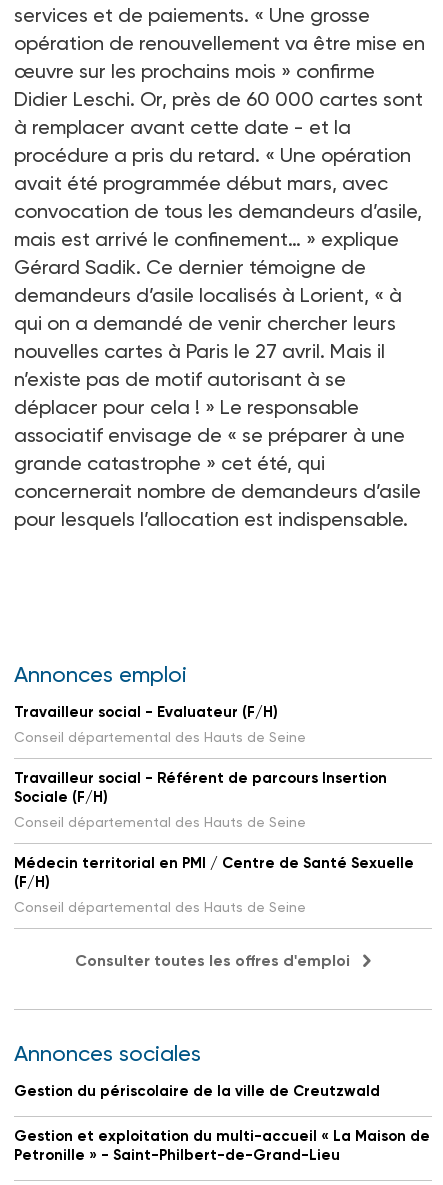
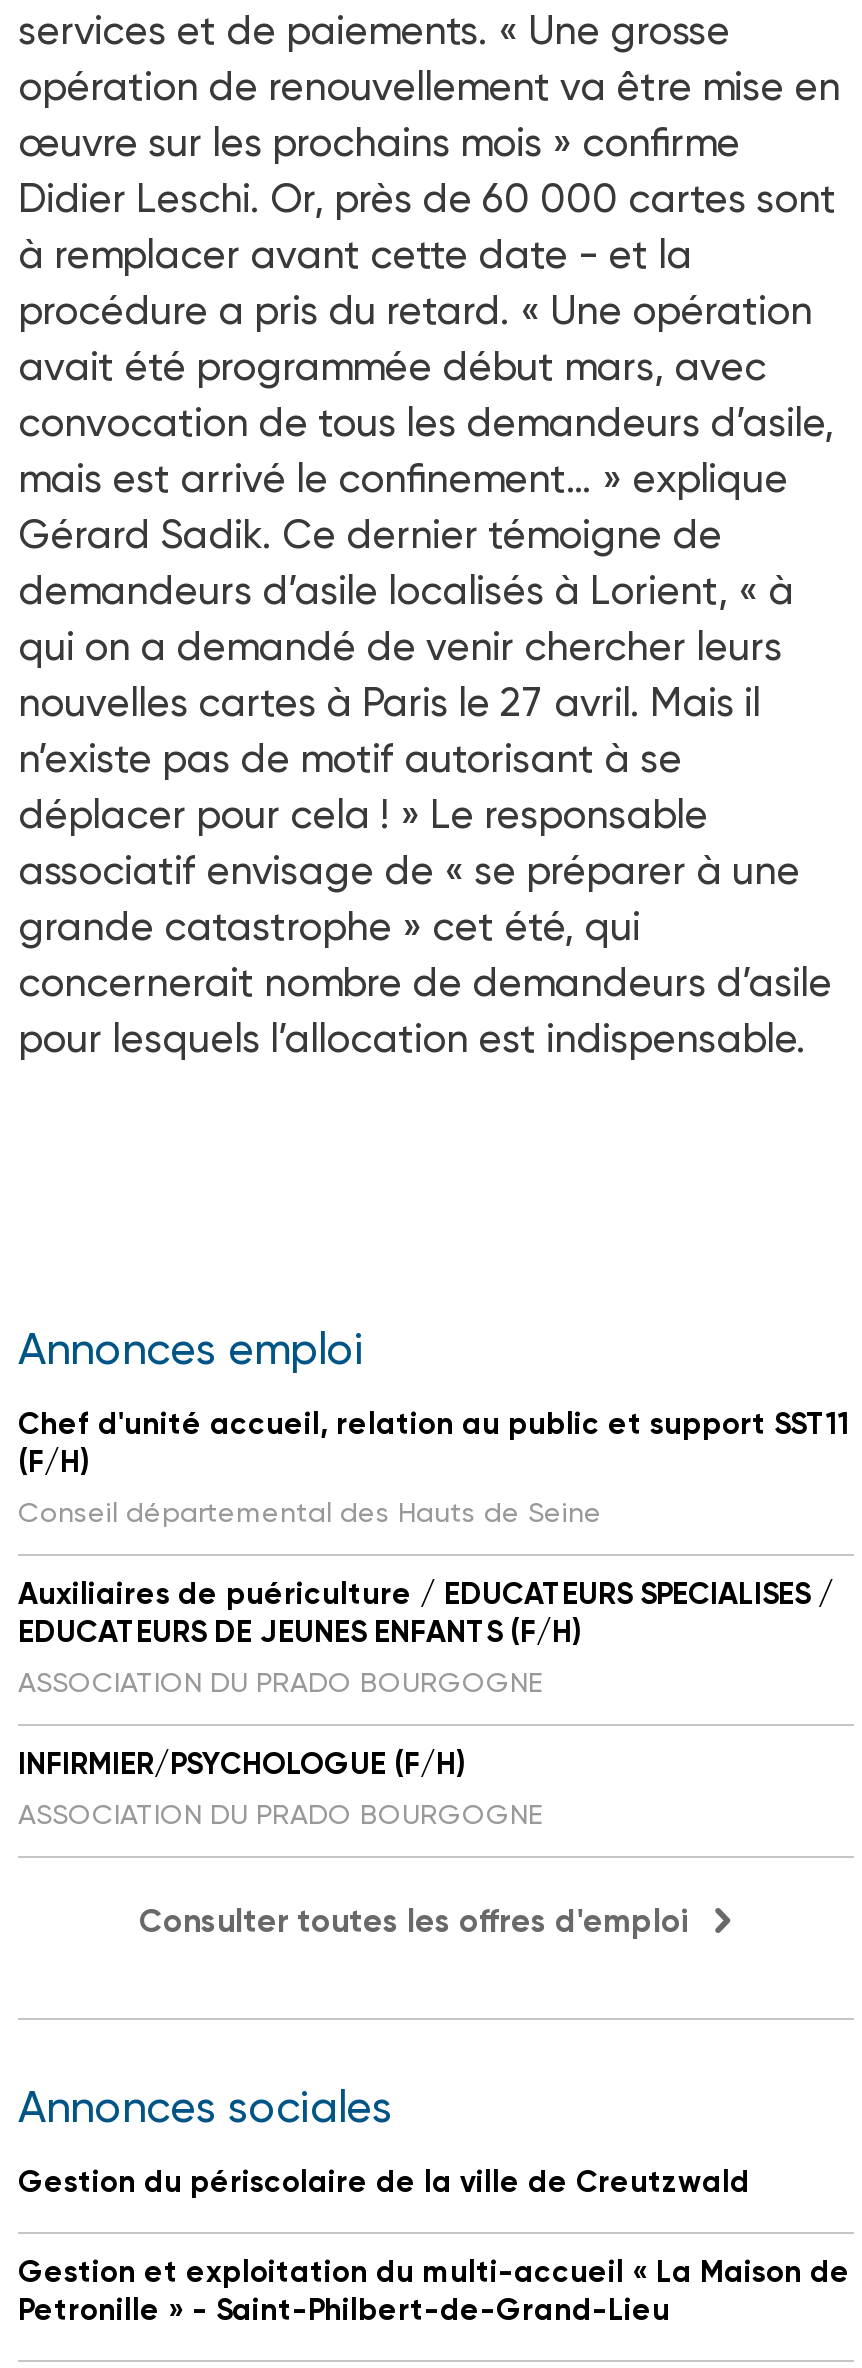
- Travailleur social - Evaluateur (F/H)
- Conseil départemental des Hauts de Seine
- Travailleur social - Référent de parcours Insertion
- Sociale (F/H)
- Conseil départemental des Hauts de Seine
- Médecin territorial en PMI / Centre de Santé Sexuelle
+ Chef d'unité accueil, relation au public et support SST11

moved up: (F/H) | Conseil départemental des Hauts de Seine

+ Auxiliaires de puériculture / EDUCATEURS SPECIALISES /
+ EDUCATEURS DE JEUNES ENFANTS (F/H)
+ ASSOCIATION DU PRADO BOURGOGNE
+ INFIRMIER/PSYCHOLOGUE (F/H)
+ ASSOCIATION DU PRADO BOURGOGNE
